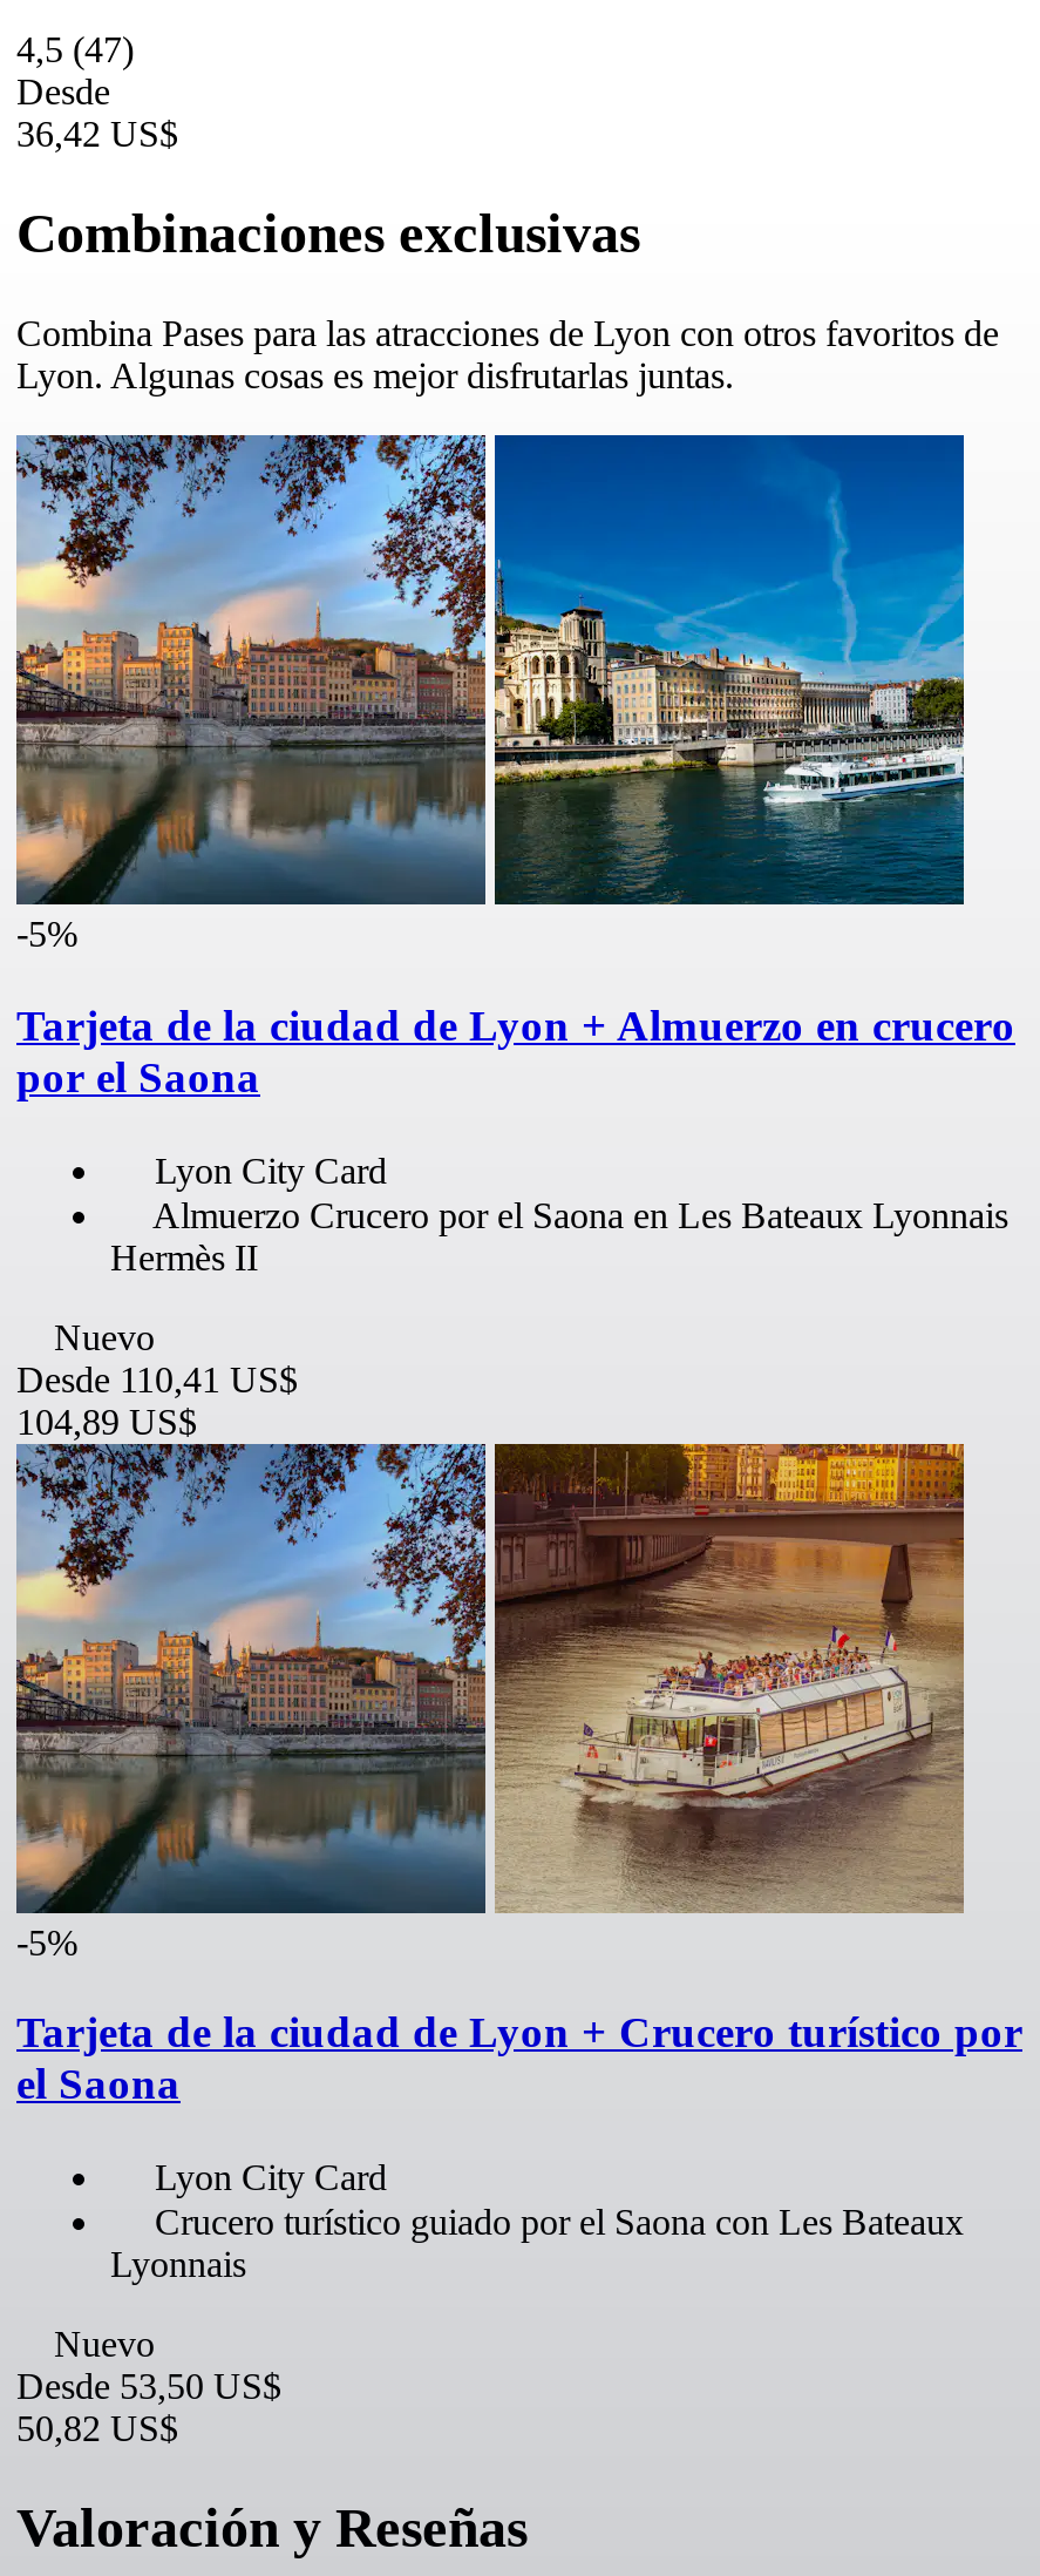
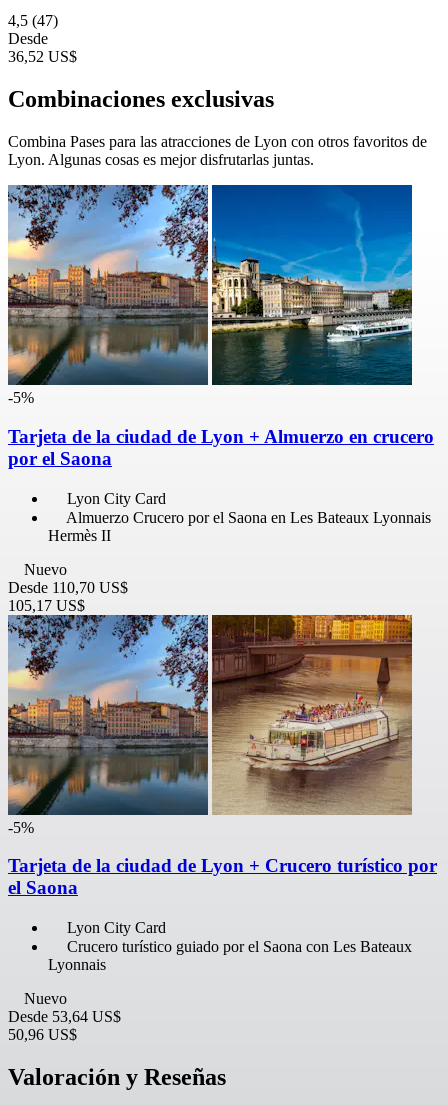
- 36,42 US$
+ 36,52 US$

- Desde 110,41 US$
+ Desde 110,70 US$

- 104,89 US$
+ 105,17 US$

- Desde 53,50 US$
+ Desde 53,64 US$

- 50,82 US$
+ 50,96 US$
